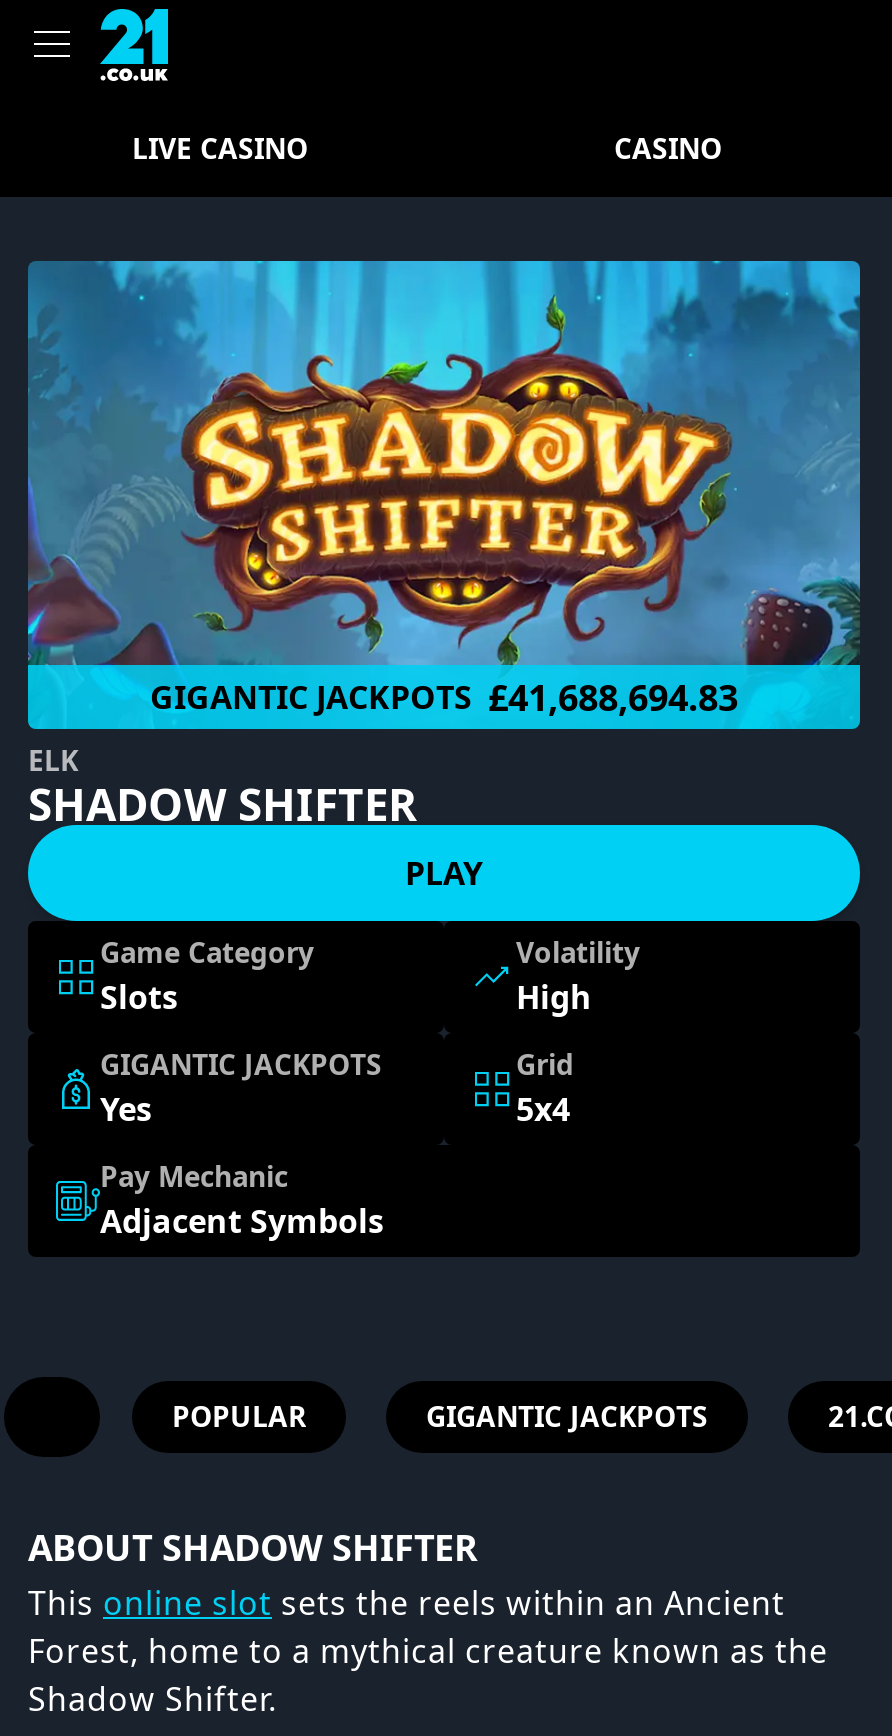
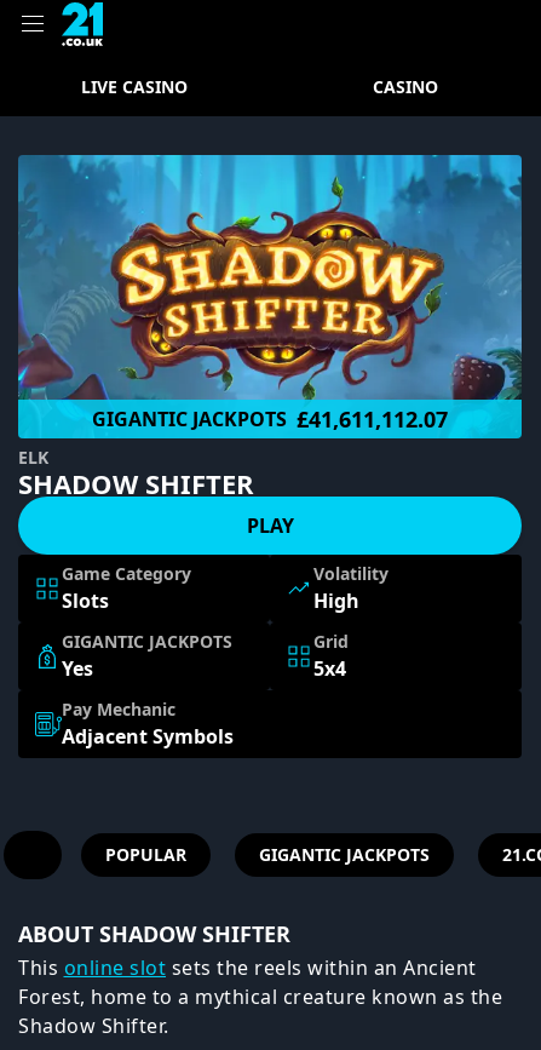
- GIGANTIC JACKPOTS £41,688,694.83
+ GIGANTIC JACKPOTS £41,611,112.07
